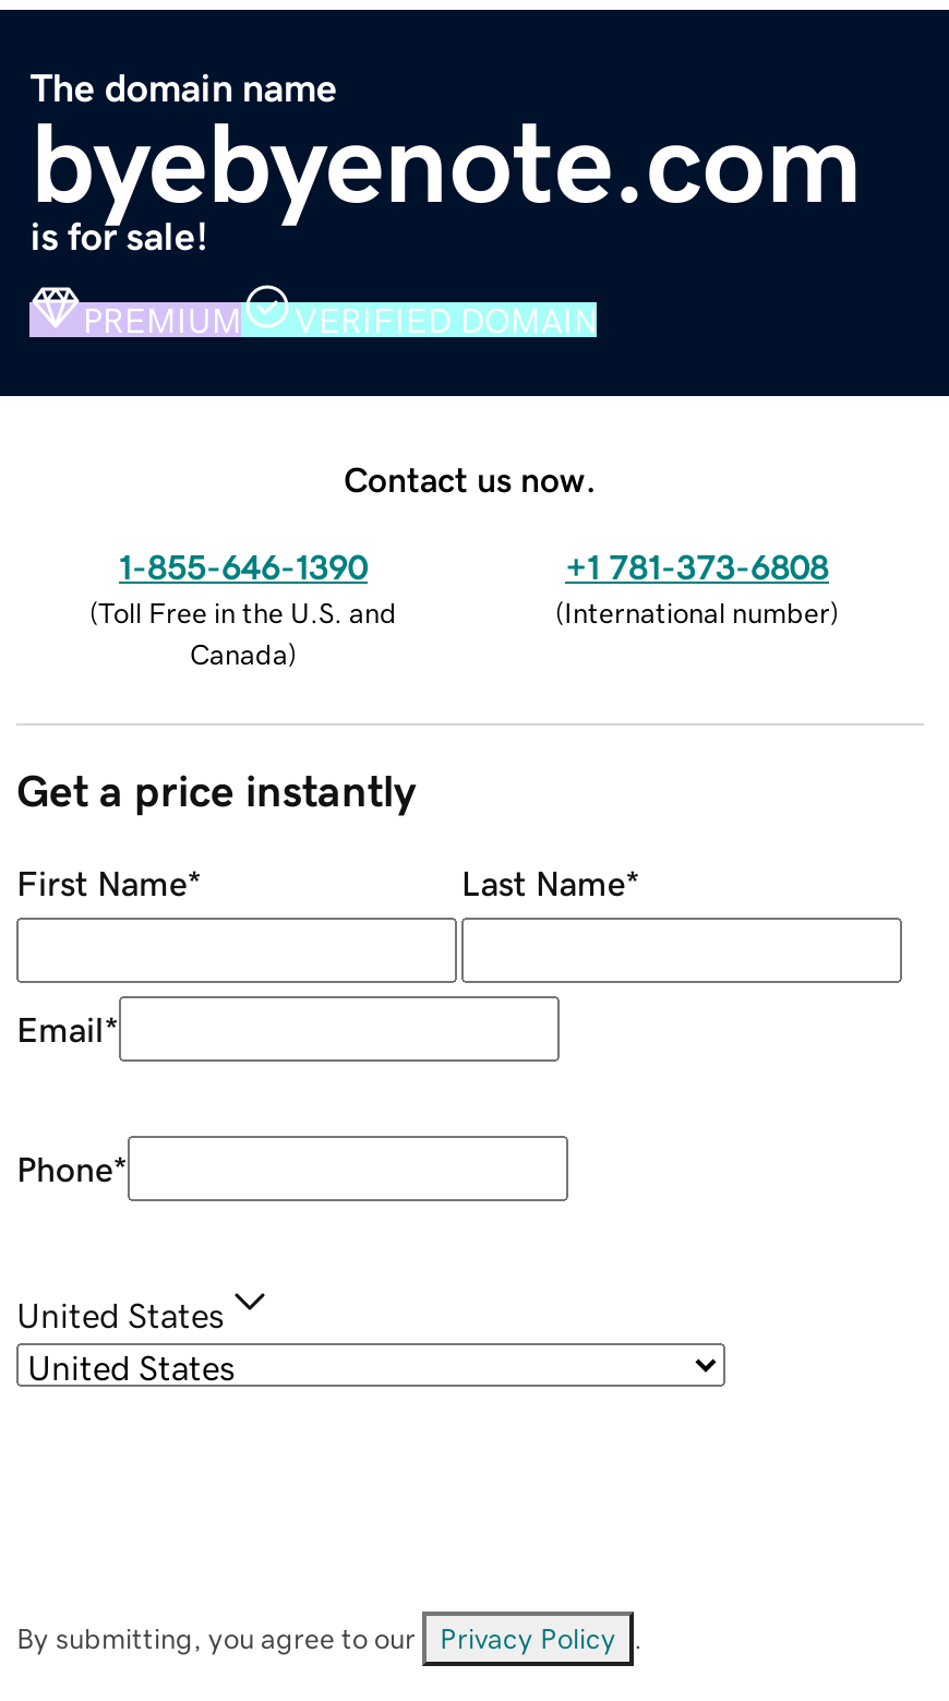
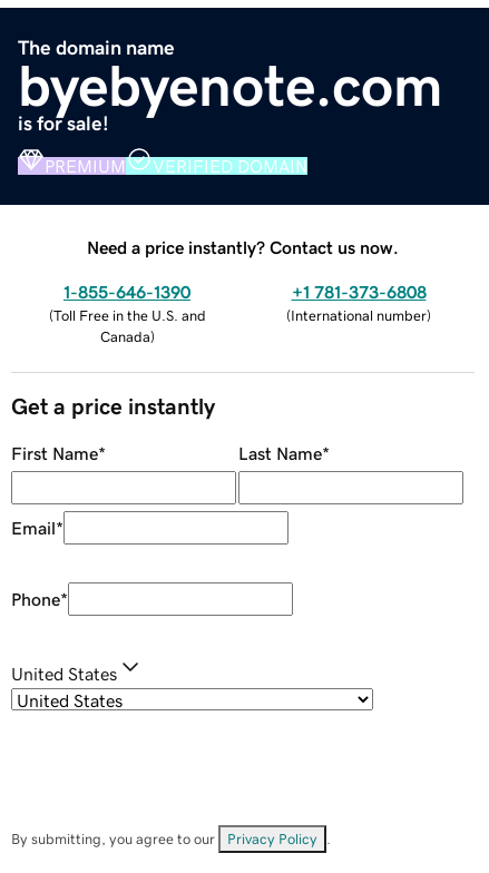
- Contact us now.
+ Need a price instantly? Contact us now.
